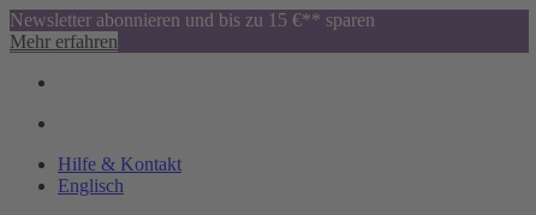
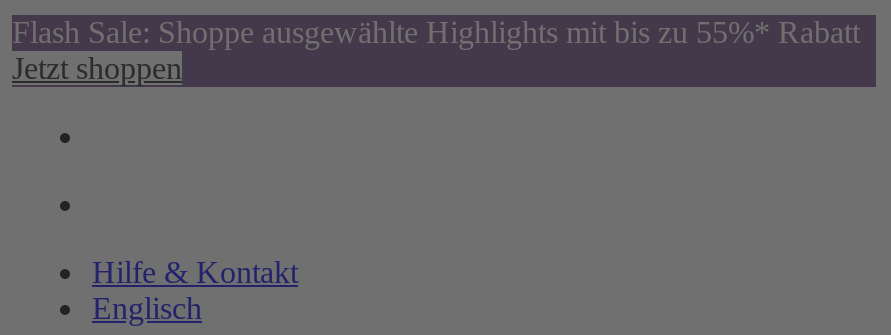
- Newsletter abonnieren und bis zu 15 €** sparen
- Mehr erfahren
+ Flash Sale: Shoppe ausgewählte Highlights mit bis zu 55%* Rabatt
+ Jetzt shoppen
